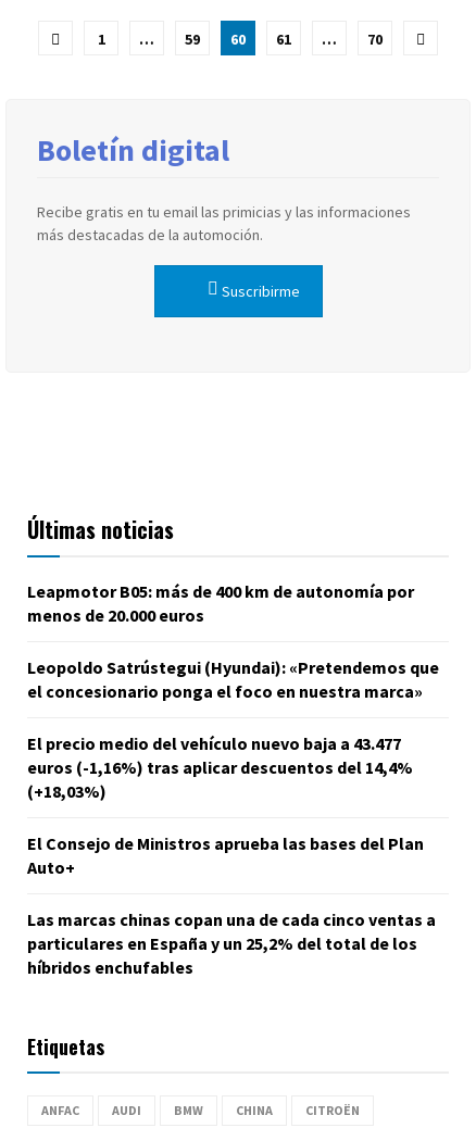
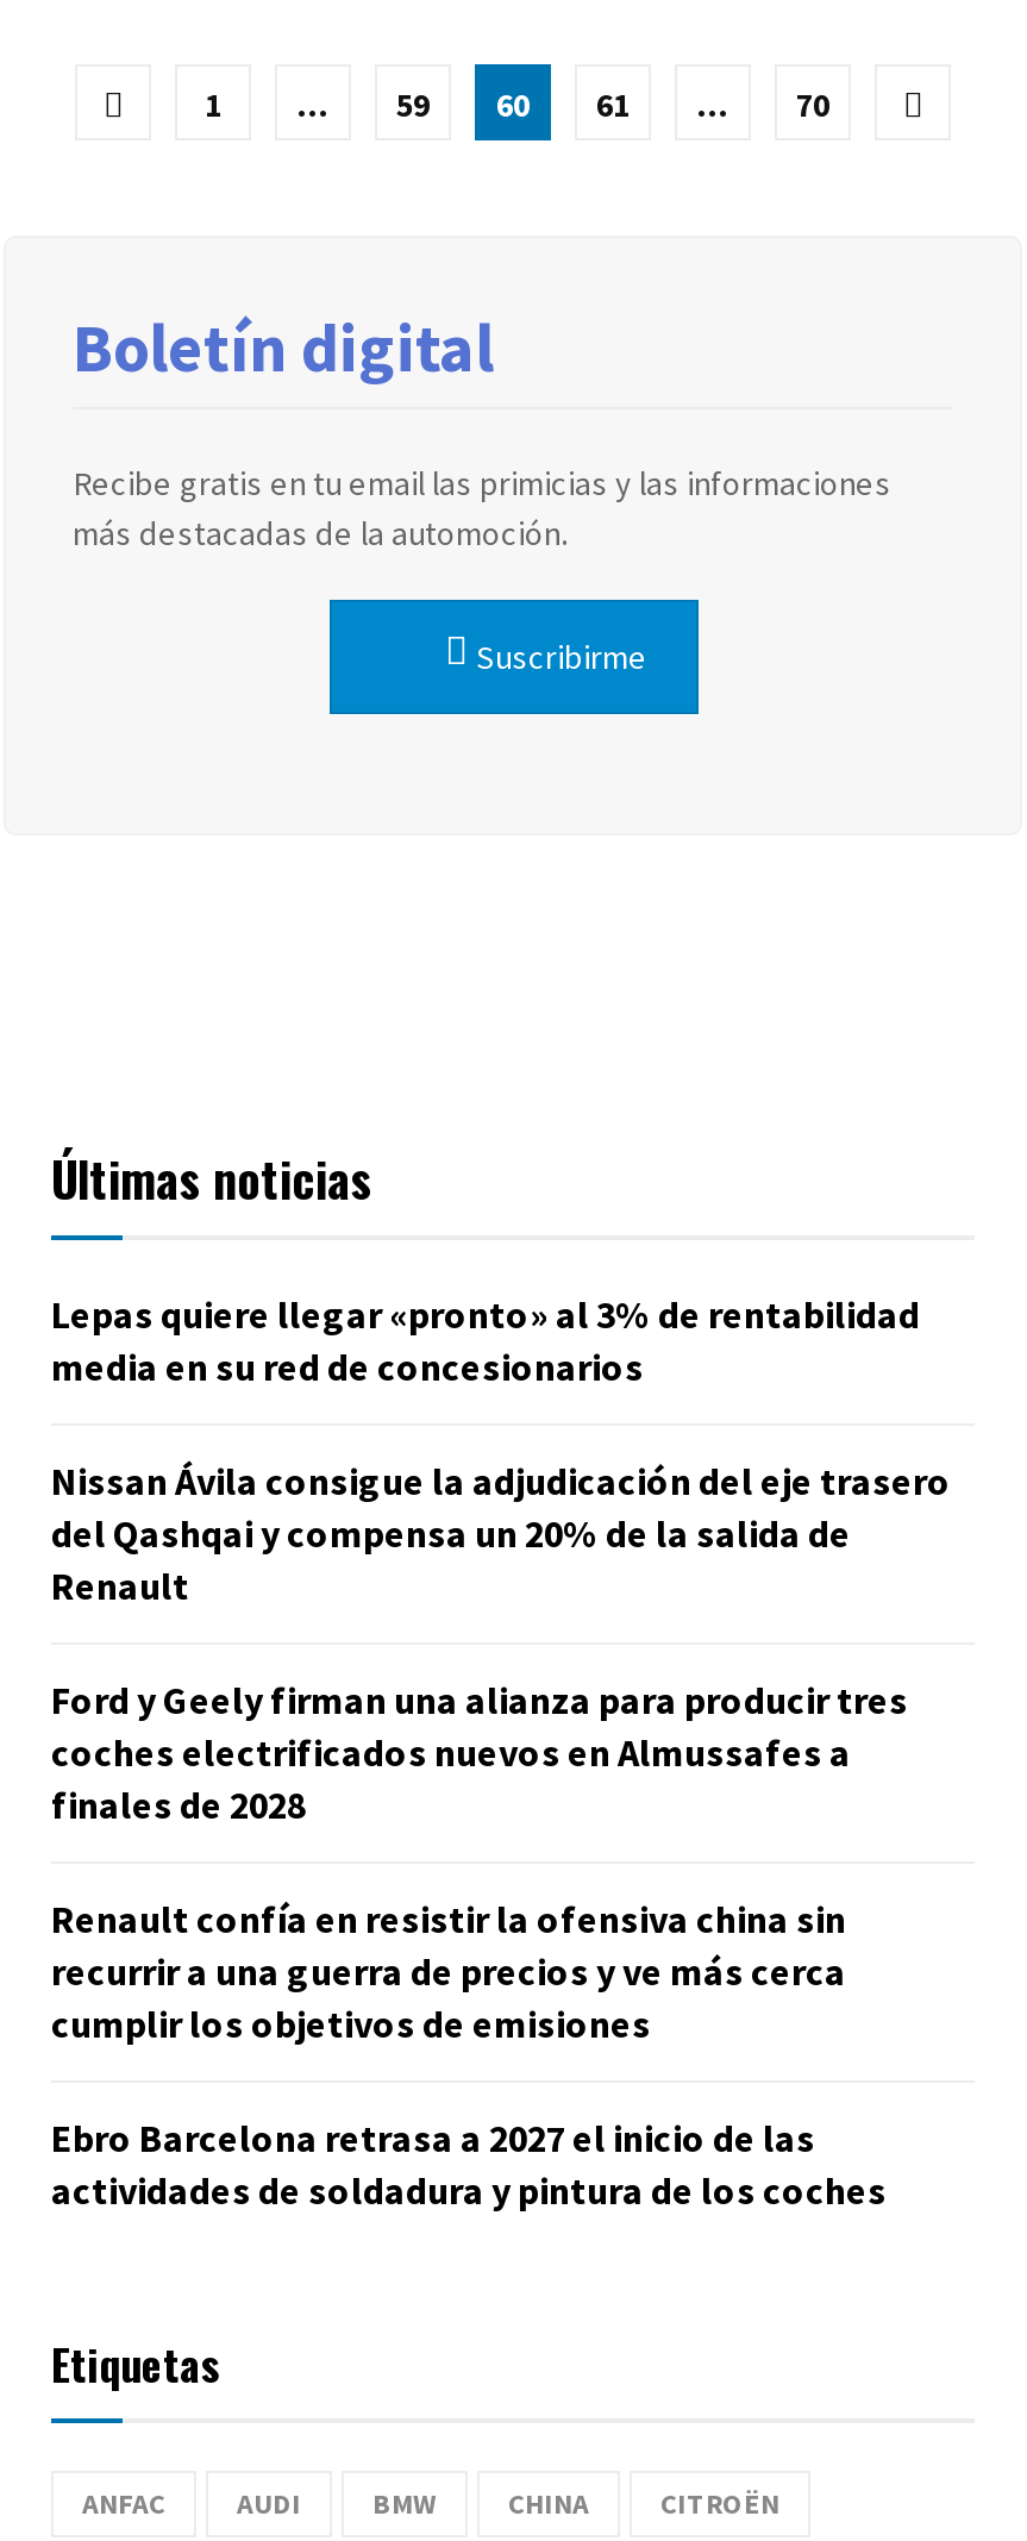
- Leapmotor B05: más de 400 km de autonomía por
- menos de 20.000 euros
+ Lepas quiere llegar «pronto» al 3% de rentabilidad
+ media en su red de concesionarios

- Leopoldo Satrústegui (Hyundai): «Pretendemos que
- el concesionario ponga el foco en nuestra marca»
+ Nissan Ávila consigue la adjudicación del eje trasero
+ del Qashqai y compensa un 20% de la salida de
+ Renault

- El precio medio del vehículo nuevo baja a 43.477
- euros (-1,16%) tras aplicar descuentos del 14,4%
- (+18,03%)
+ Ford y Geely firman una alianza para producir tres
+ coches electrificados nuevos en Almussafes a
+ finales de 2028

- El Consejo de Ministros aprueba las bases del Plan
- Auto+
+ Renault confía en resistir la ofensiva china sin
+ recurrir a una guerra de precios y ve más cerca
+ cumplir los objetivos de emisiones

- Las marcas chinas copan una de cada cinco ventas a
- particulares en España y un 25,2% del total de los
- híbridos enchufables
+ Ebro Barcelona retrasa a 2027 el inicio de las
+ actividades de soldadura y pintura de los coches
